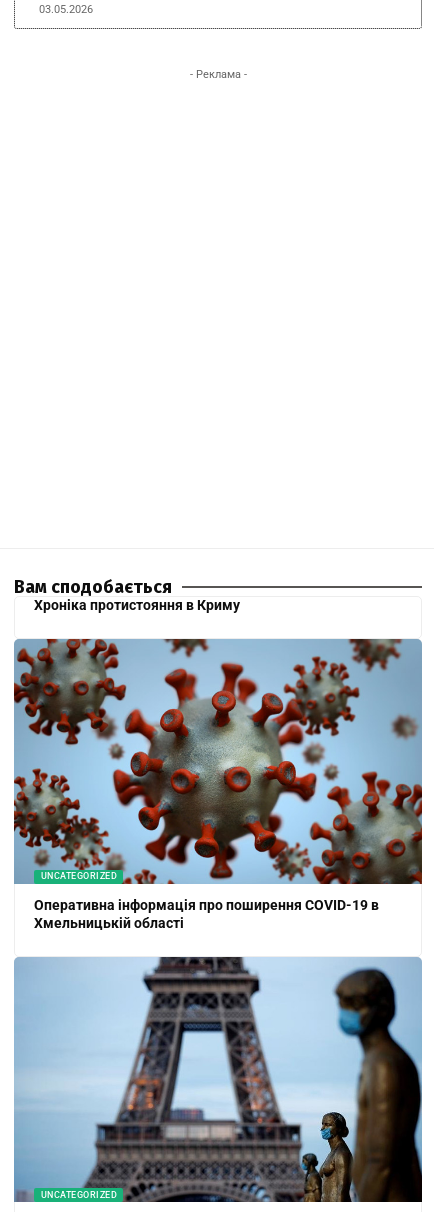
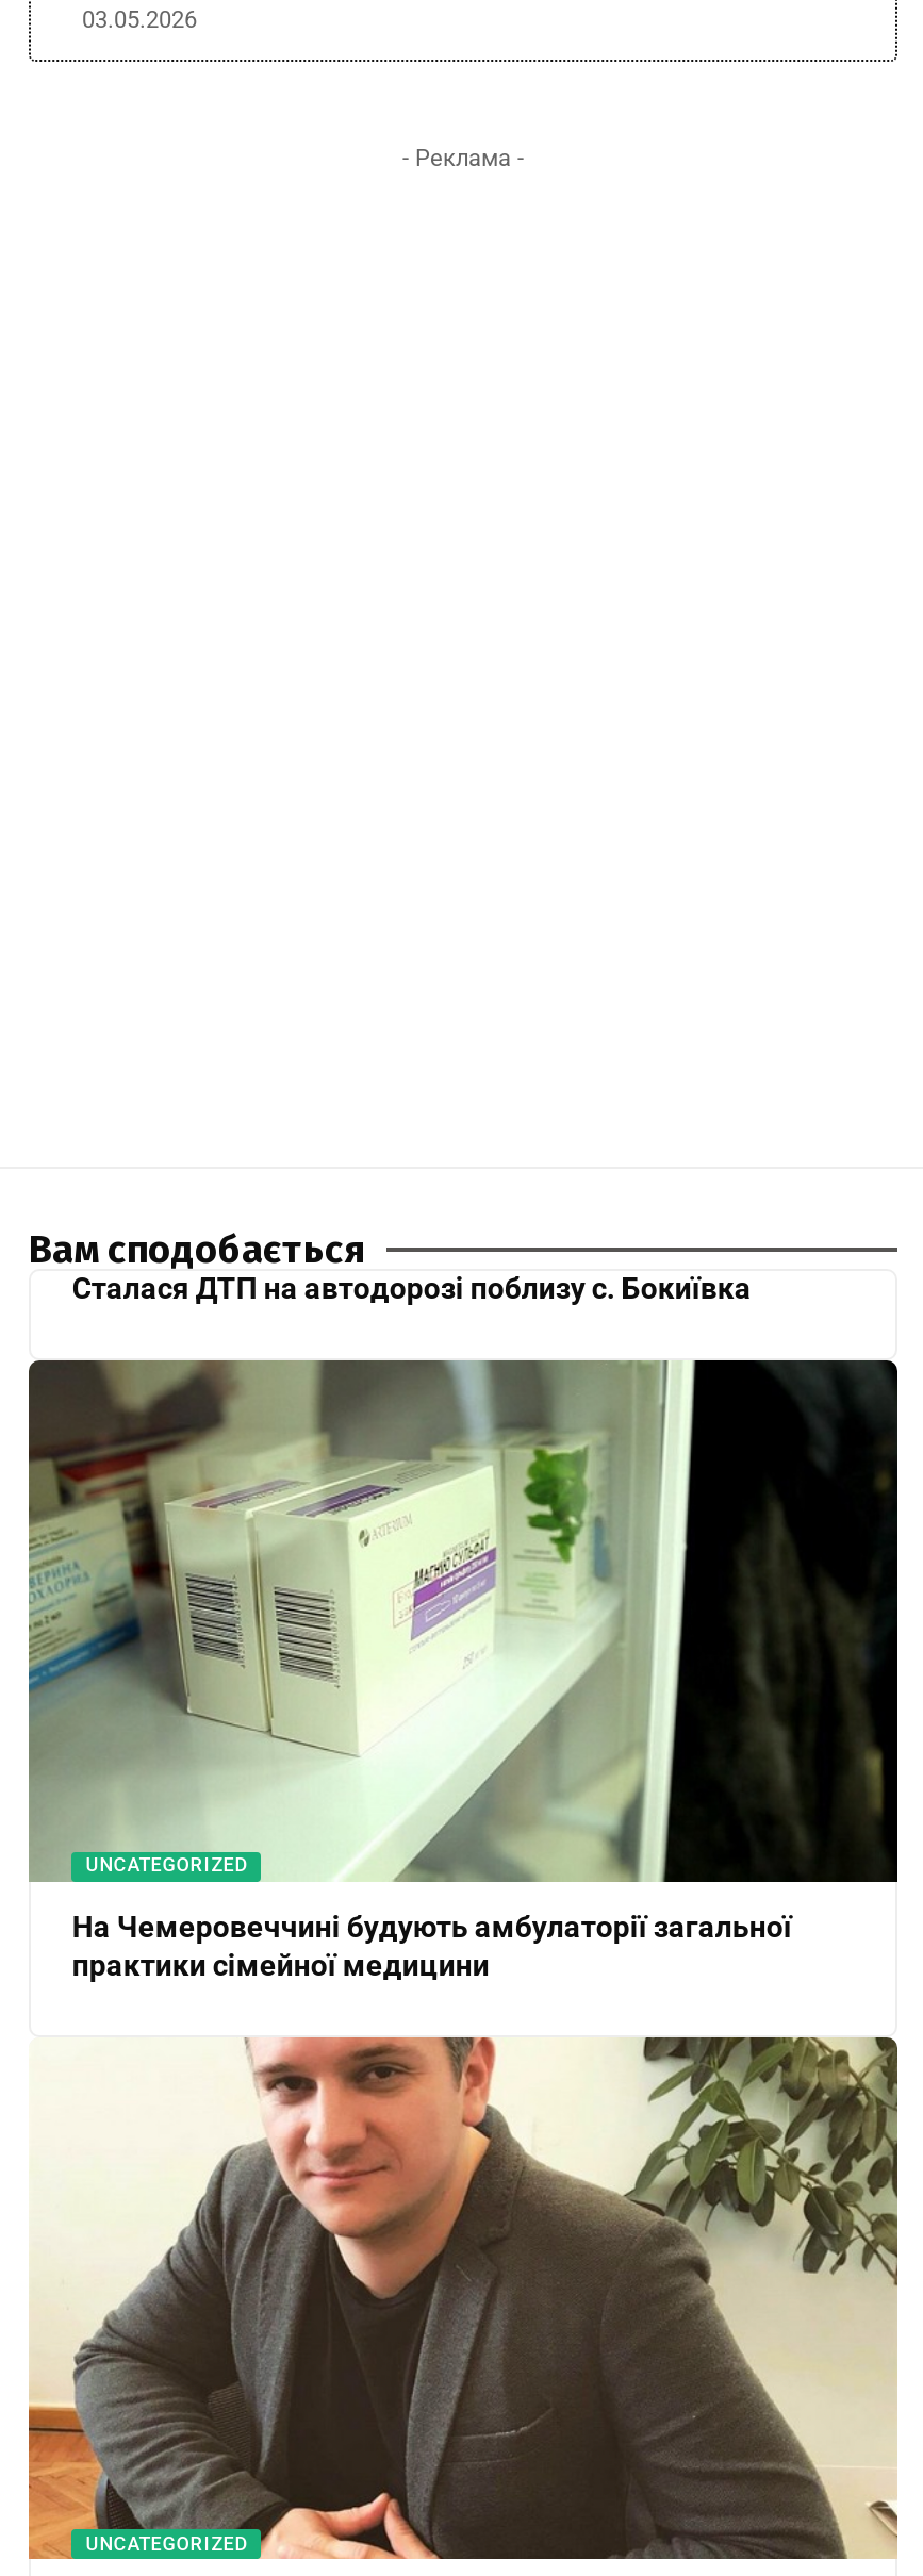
- Хроніка протистояння в Криму
+ Сталася ДТП на автодорозі поблизу с. Бокиївка

- [image]
- Оперативна інформація про поширення COVID-19 в
- Хмельницькій області
+ [image]
+ На Чемеровеччині будують амбулаторії загальної
+ практики сімейної медицини

- [image]
+ [image]
